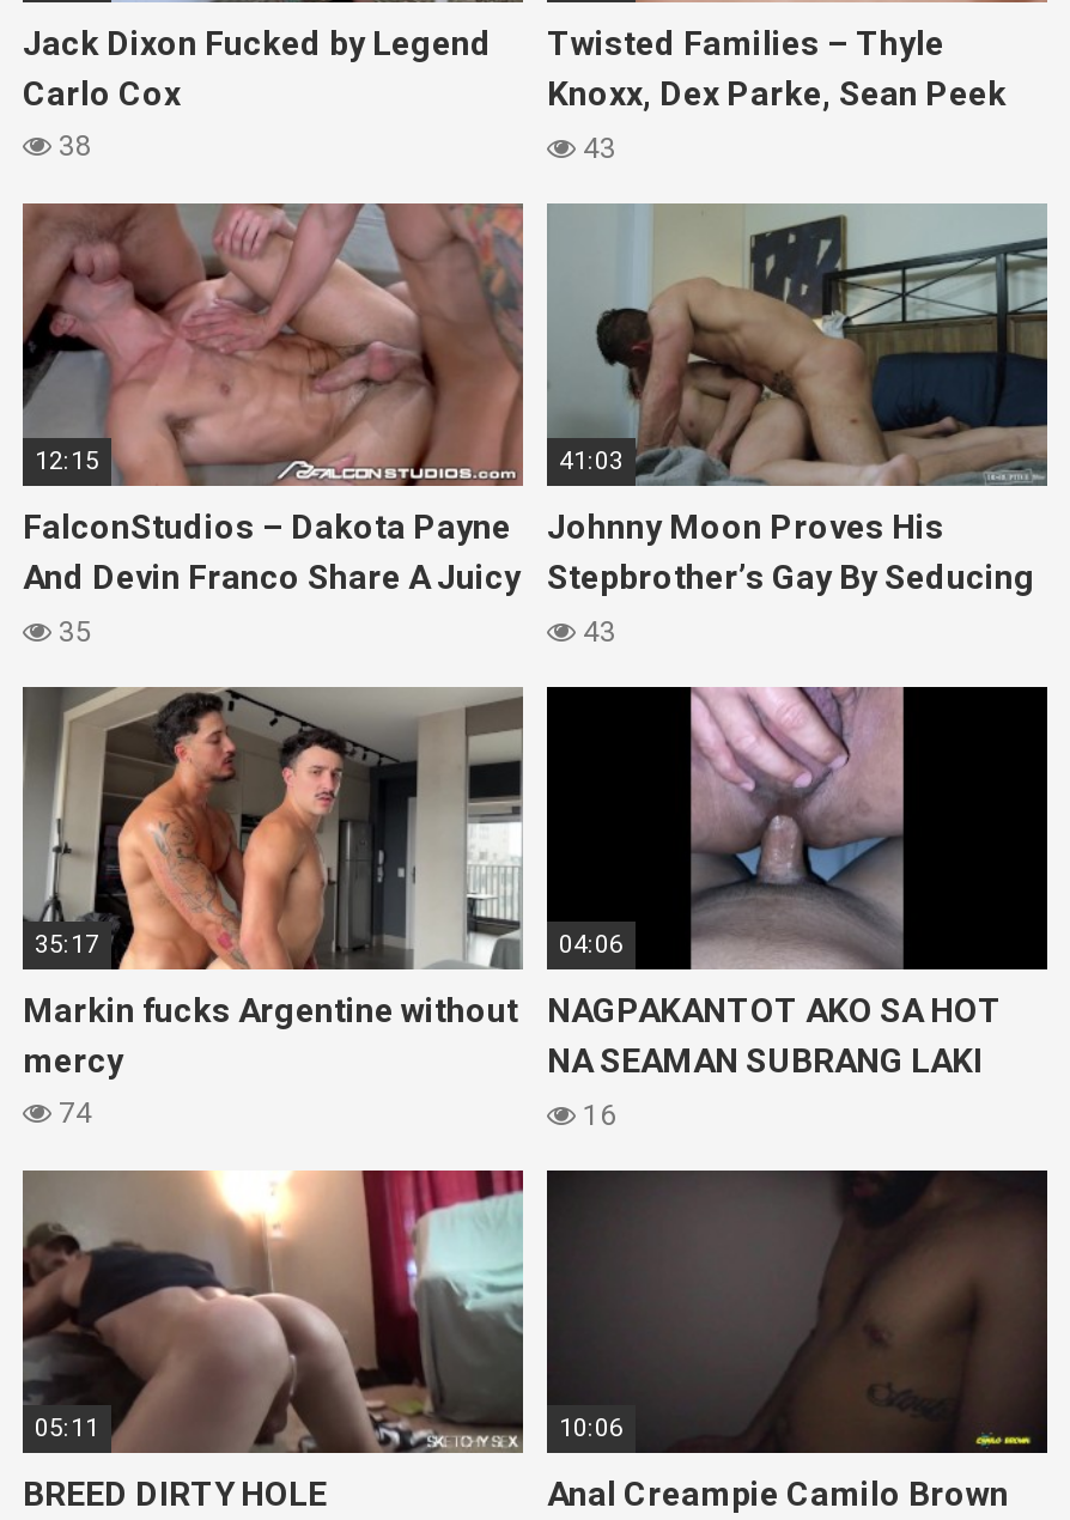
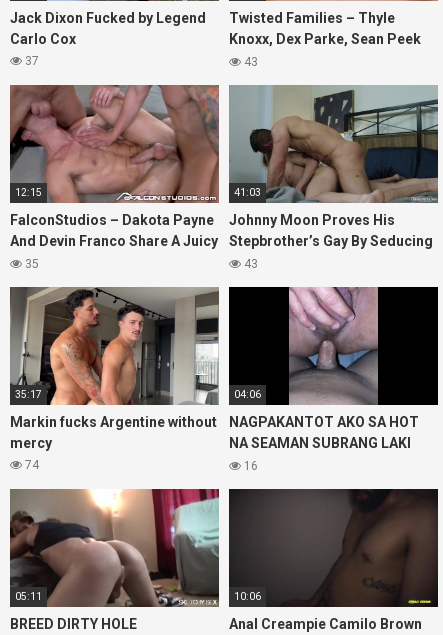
- 38
+ 37
